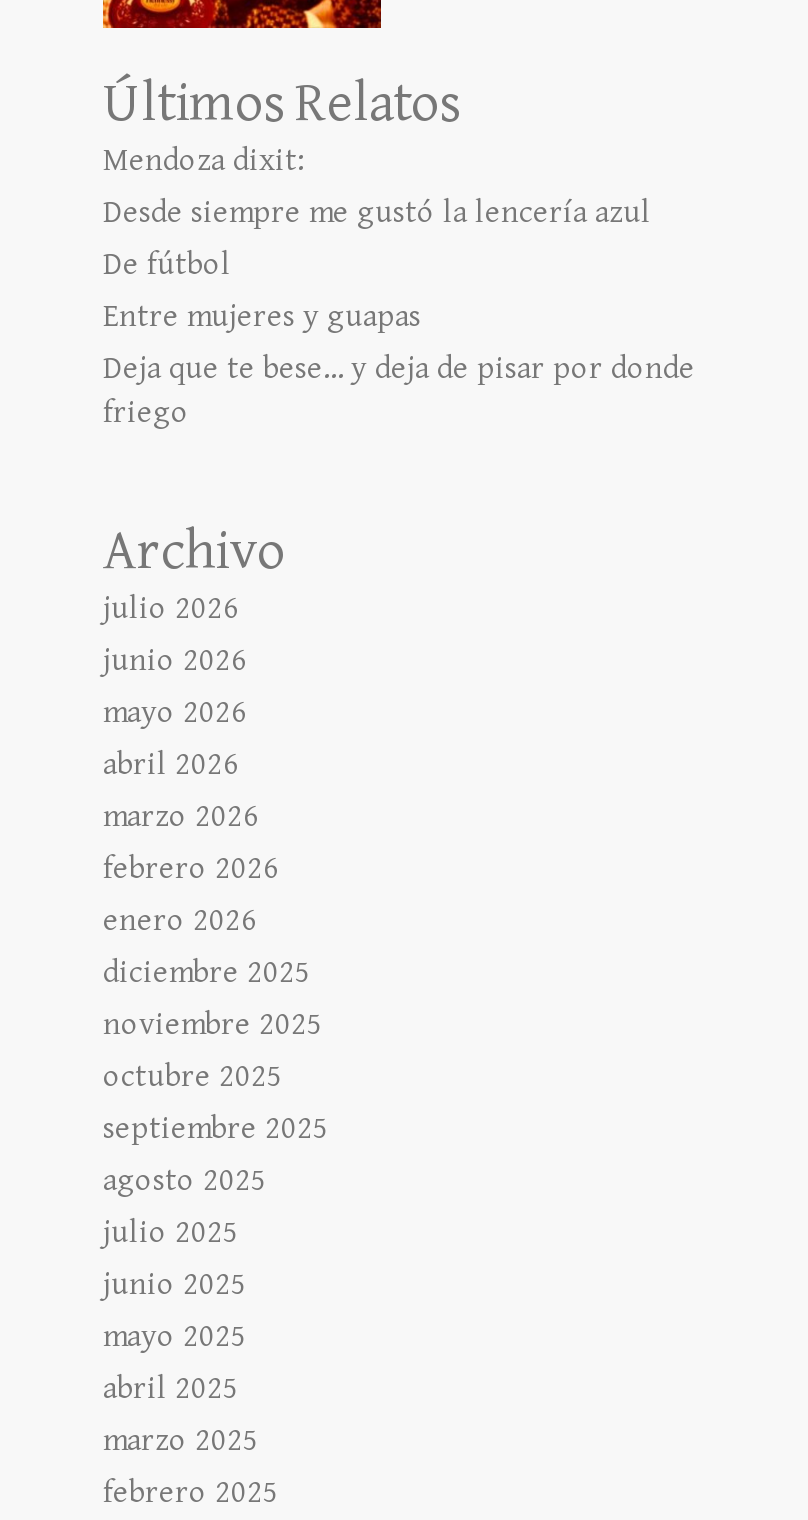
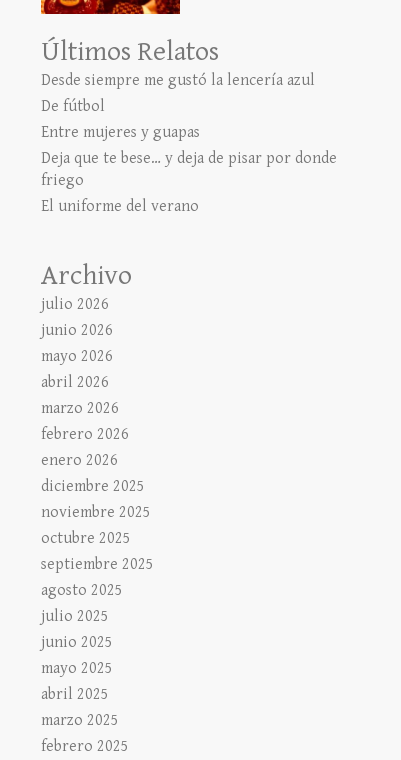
- Mendoza dixit:

moved up: Desde siempre me gustó la lencería azul | De fútbol | Entre mujeres y guapas | Deja que te bese… y deja de pisar por donde | friego

+ El uniforme del verano
